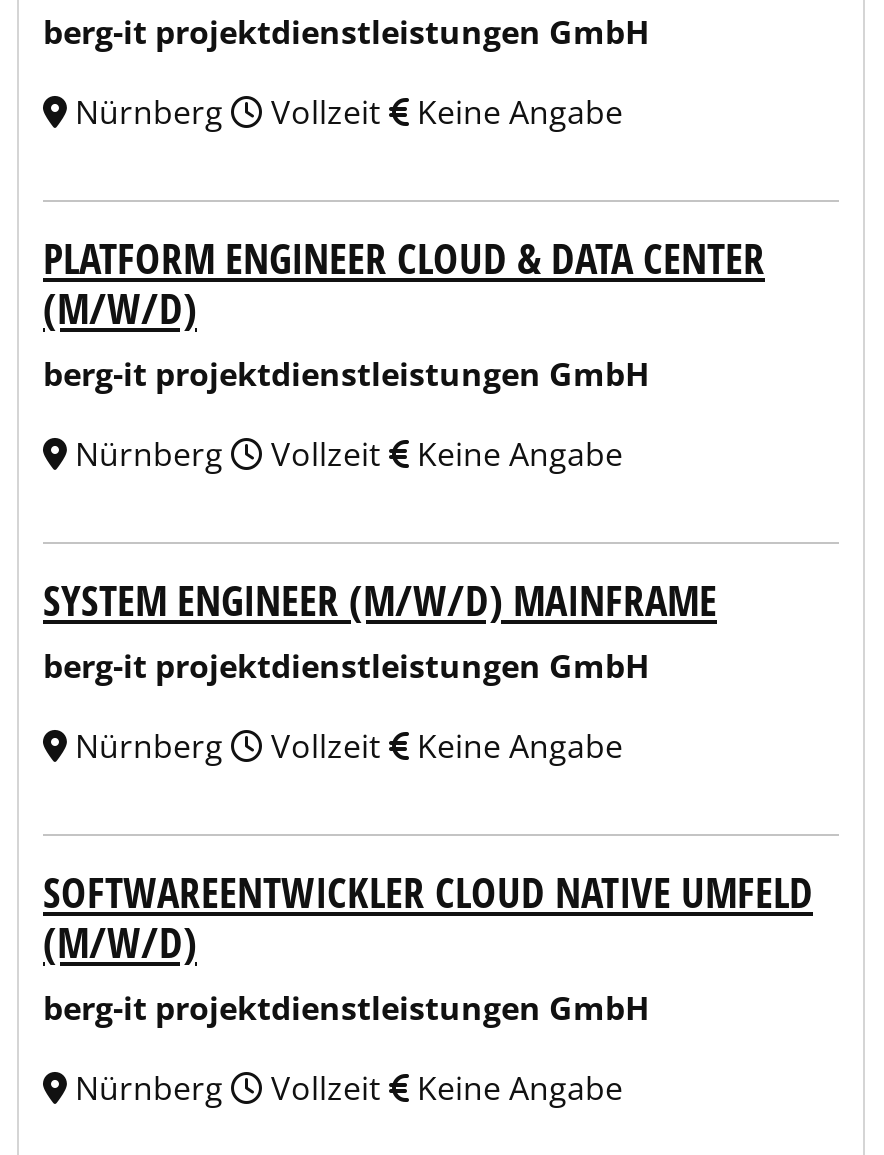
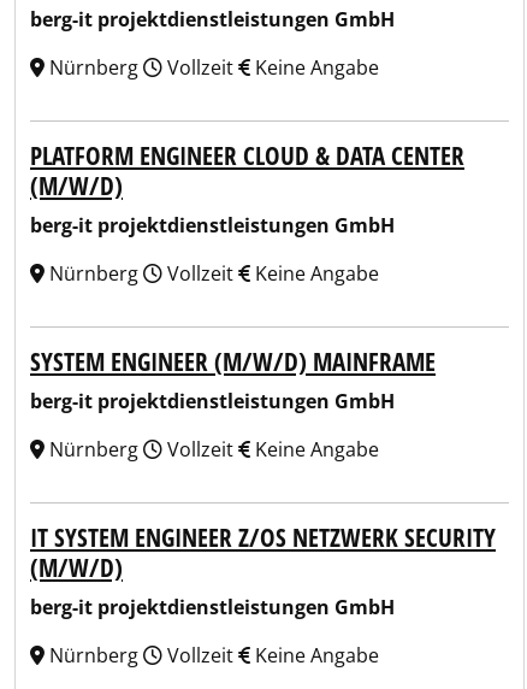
- SOFTWAREENTWICKLER CLOUD NATIVE UMFELD
+ IT SYSTEM ENGINEER Z/OS NETZWERK SECURITY
